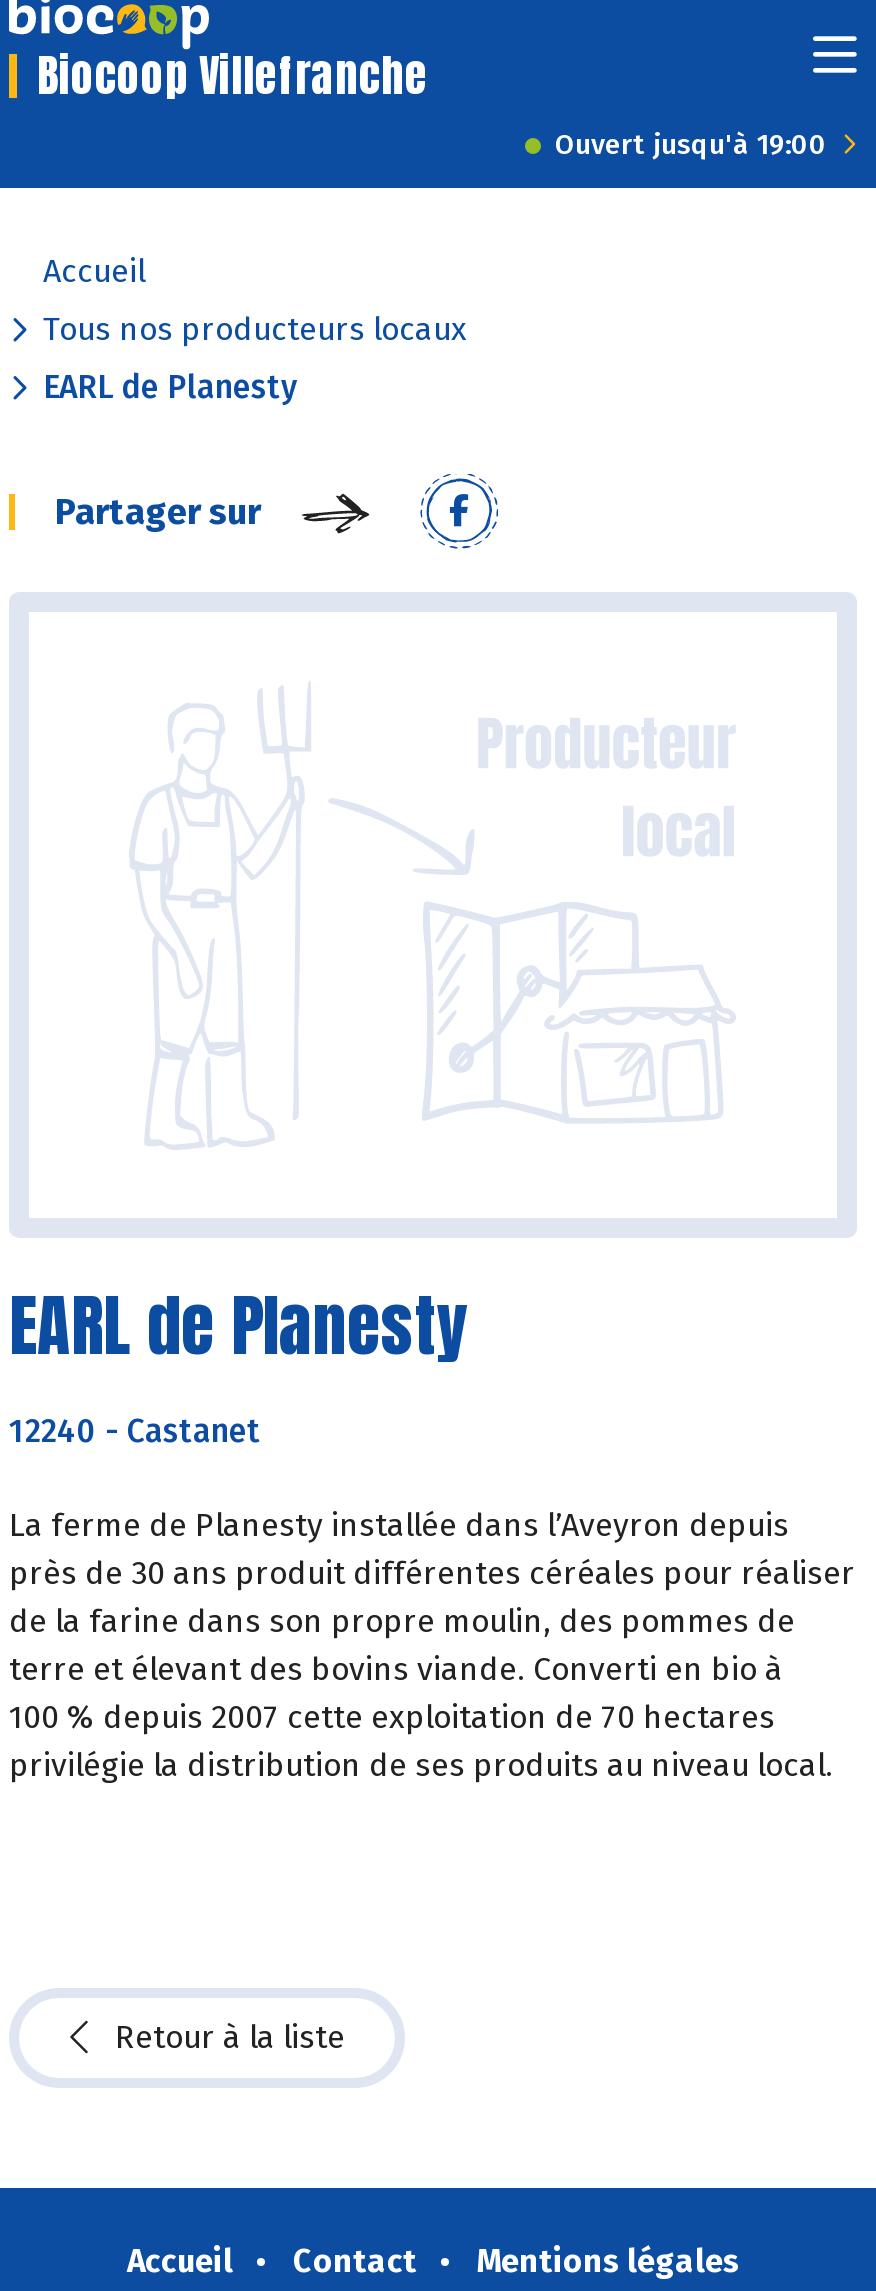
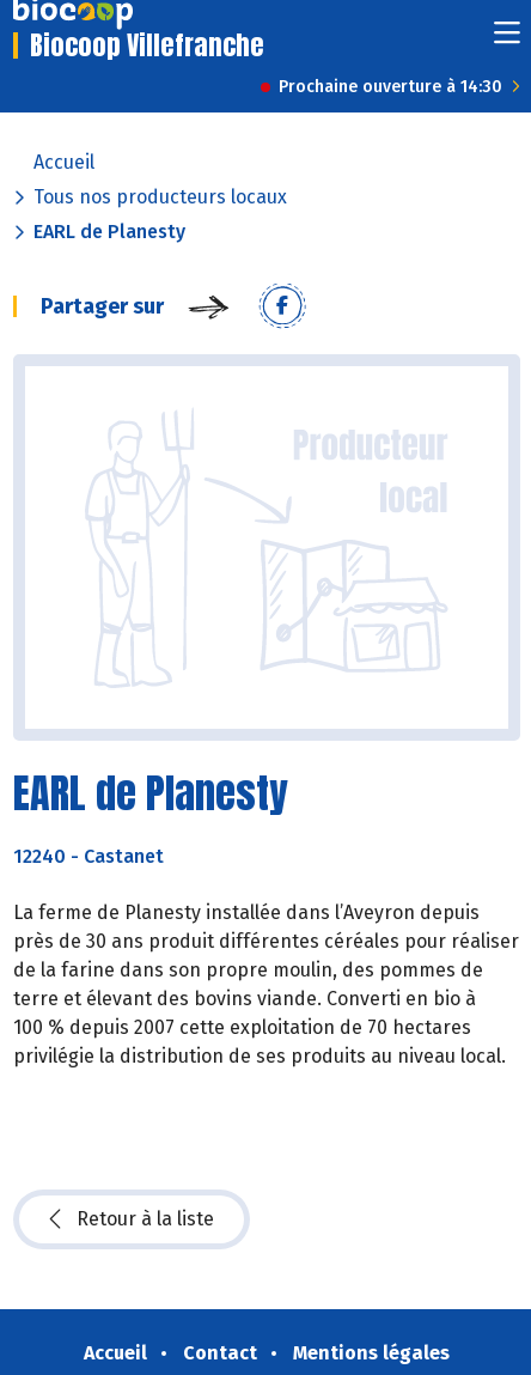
- Ouvert jusqu'à 19:00
+ Prochaine ouverture à 14:30
